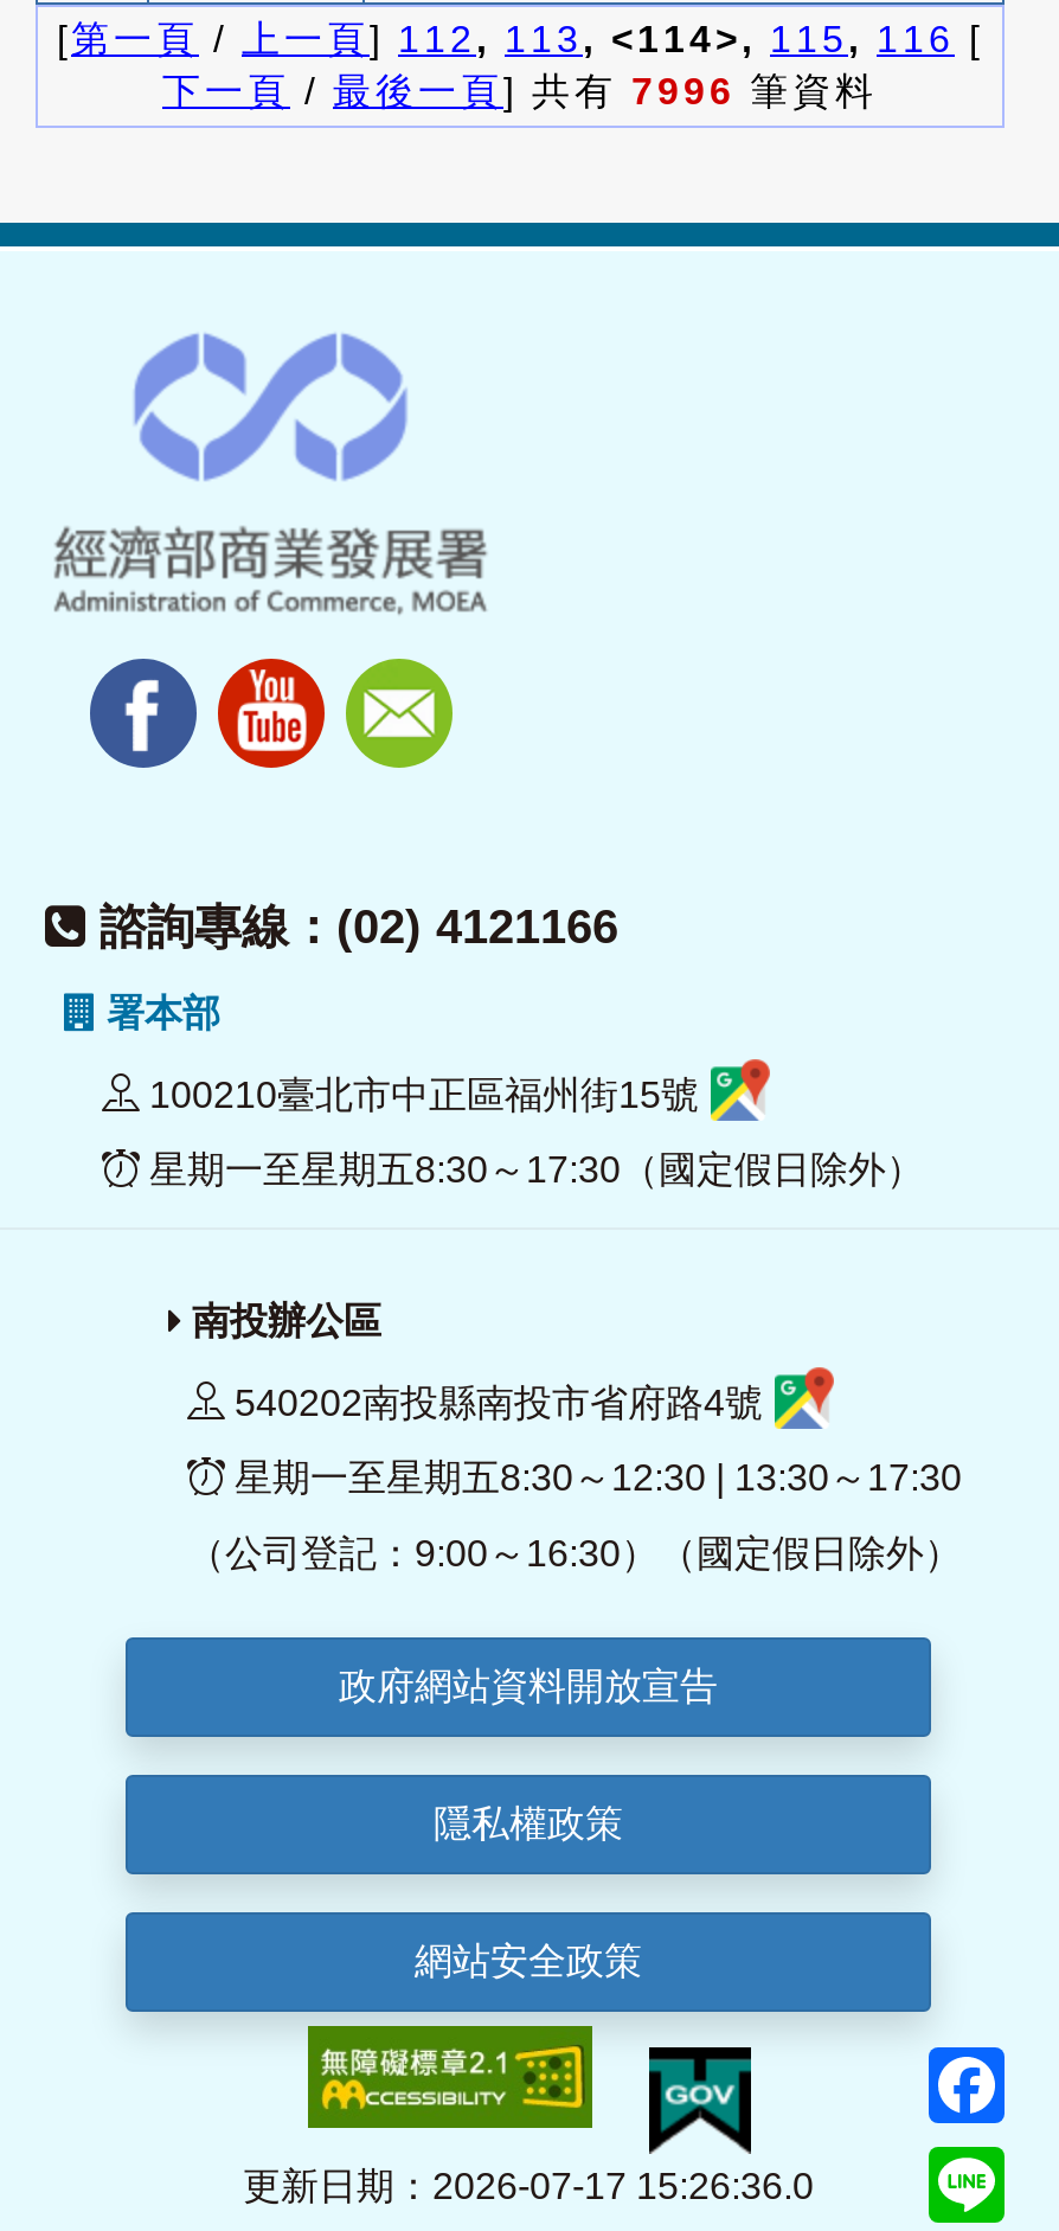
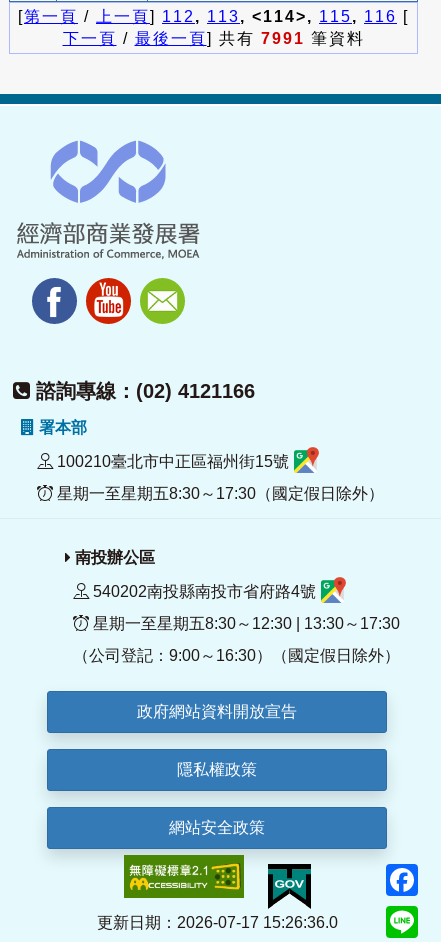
- 下一頁/最後一頁] 共有7996筆資料
+ 下一頁/最後一頁] 共有7991筆資料
